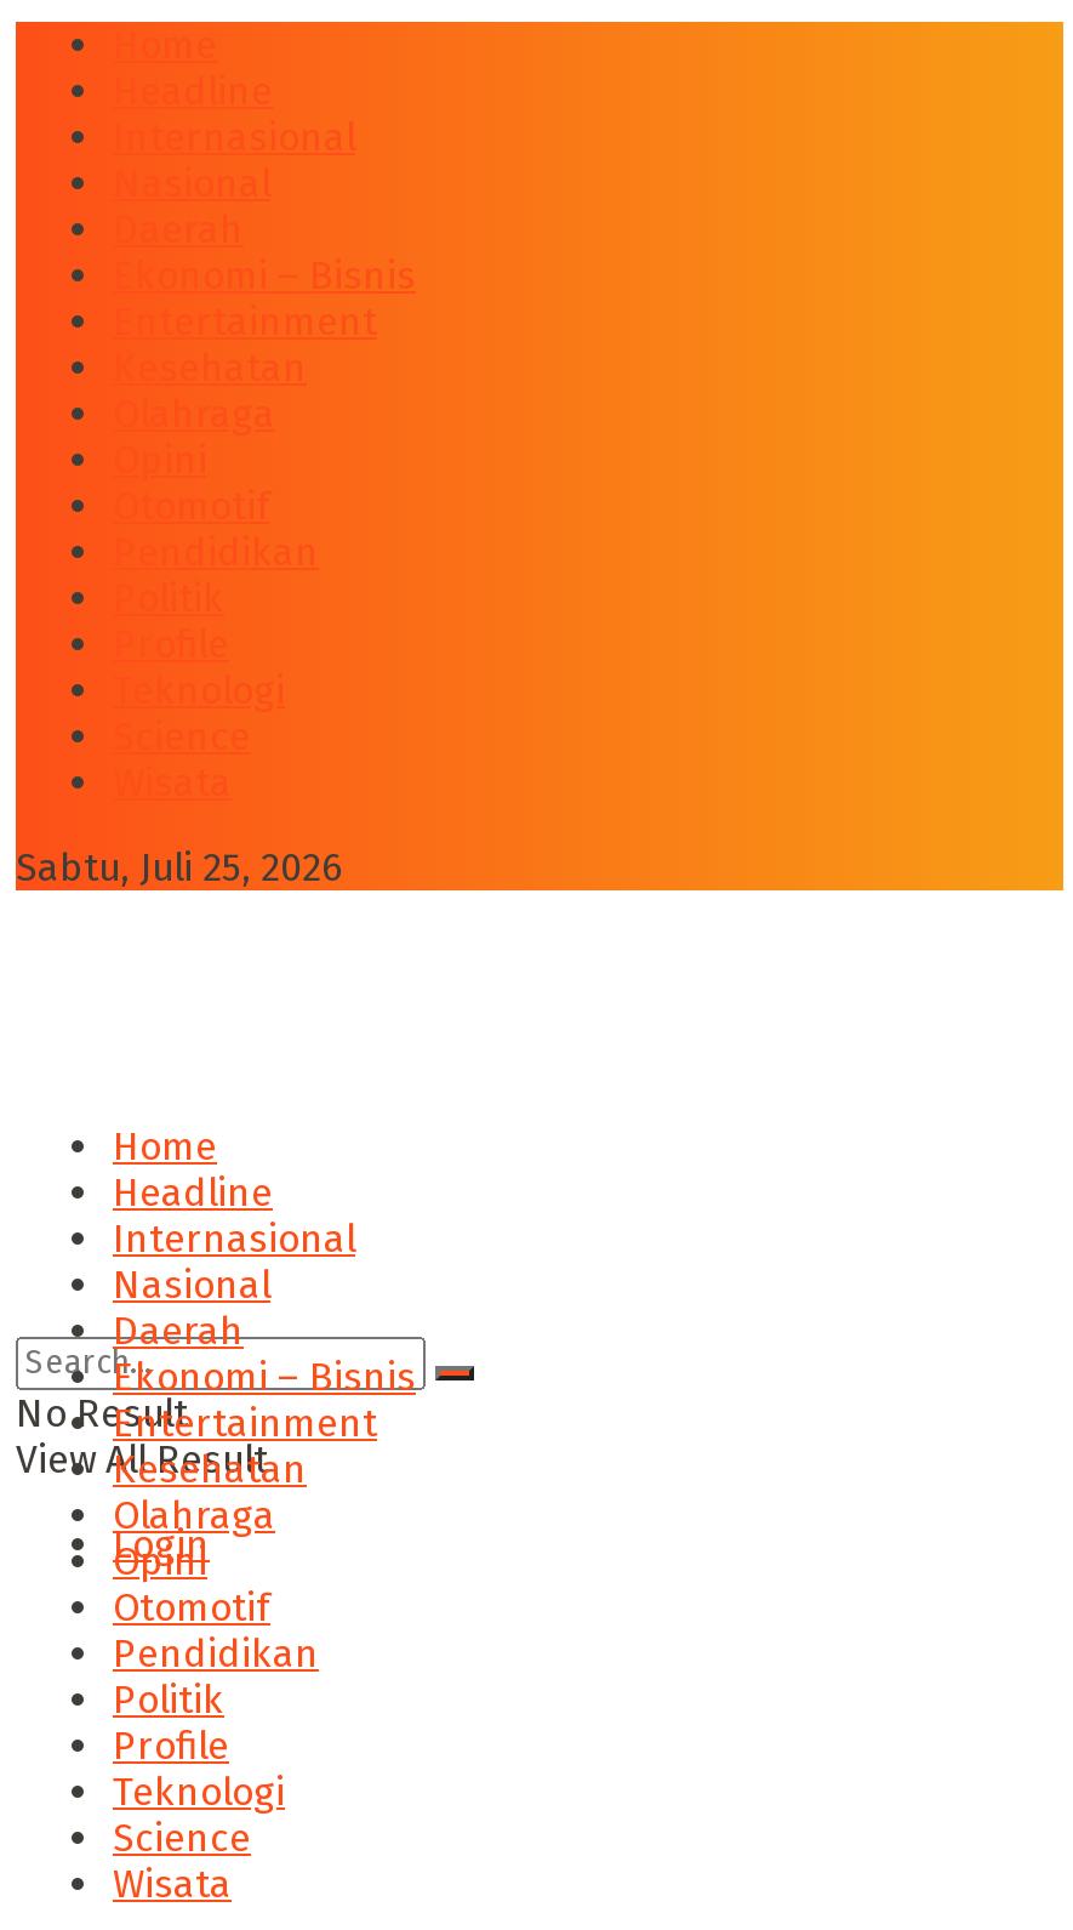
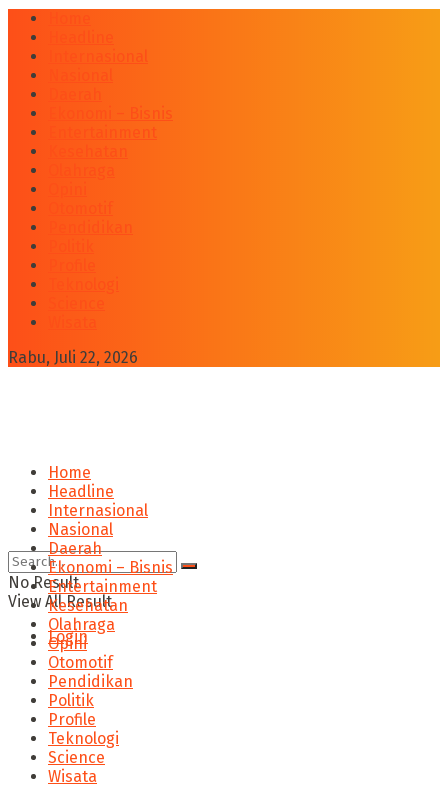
- Sabtu, Juli 25, 2026
+ Rabu, Juli 22, 2026
